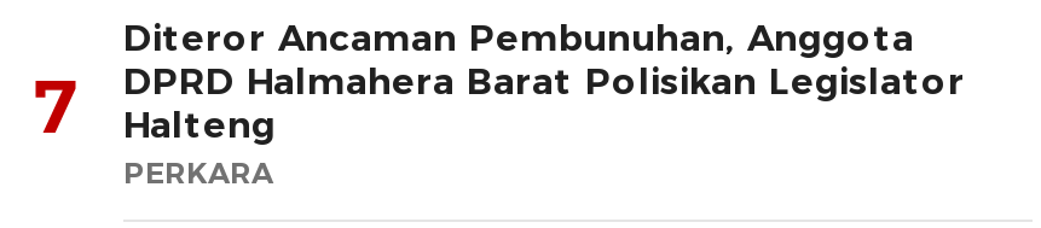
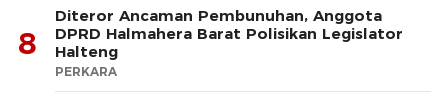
- 7 DPRD Halmahera Barat Polisikan Legislator Halteng
+ 8 DPRD Halmahera Barat Polisikan Legislator Halteng
